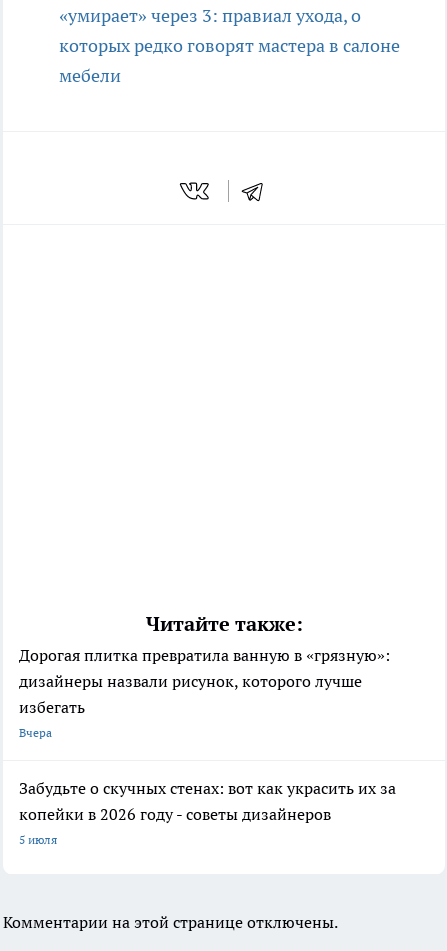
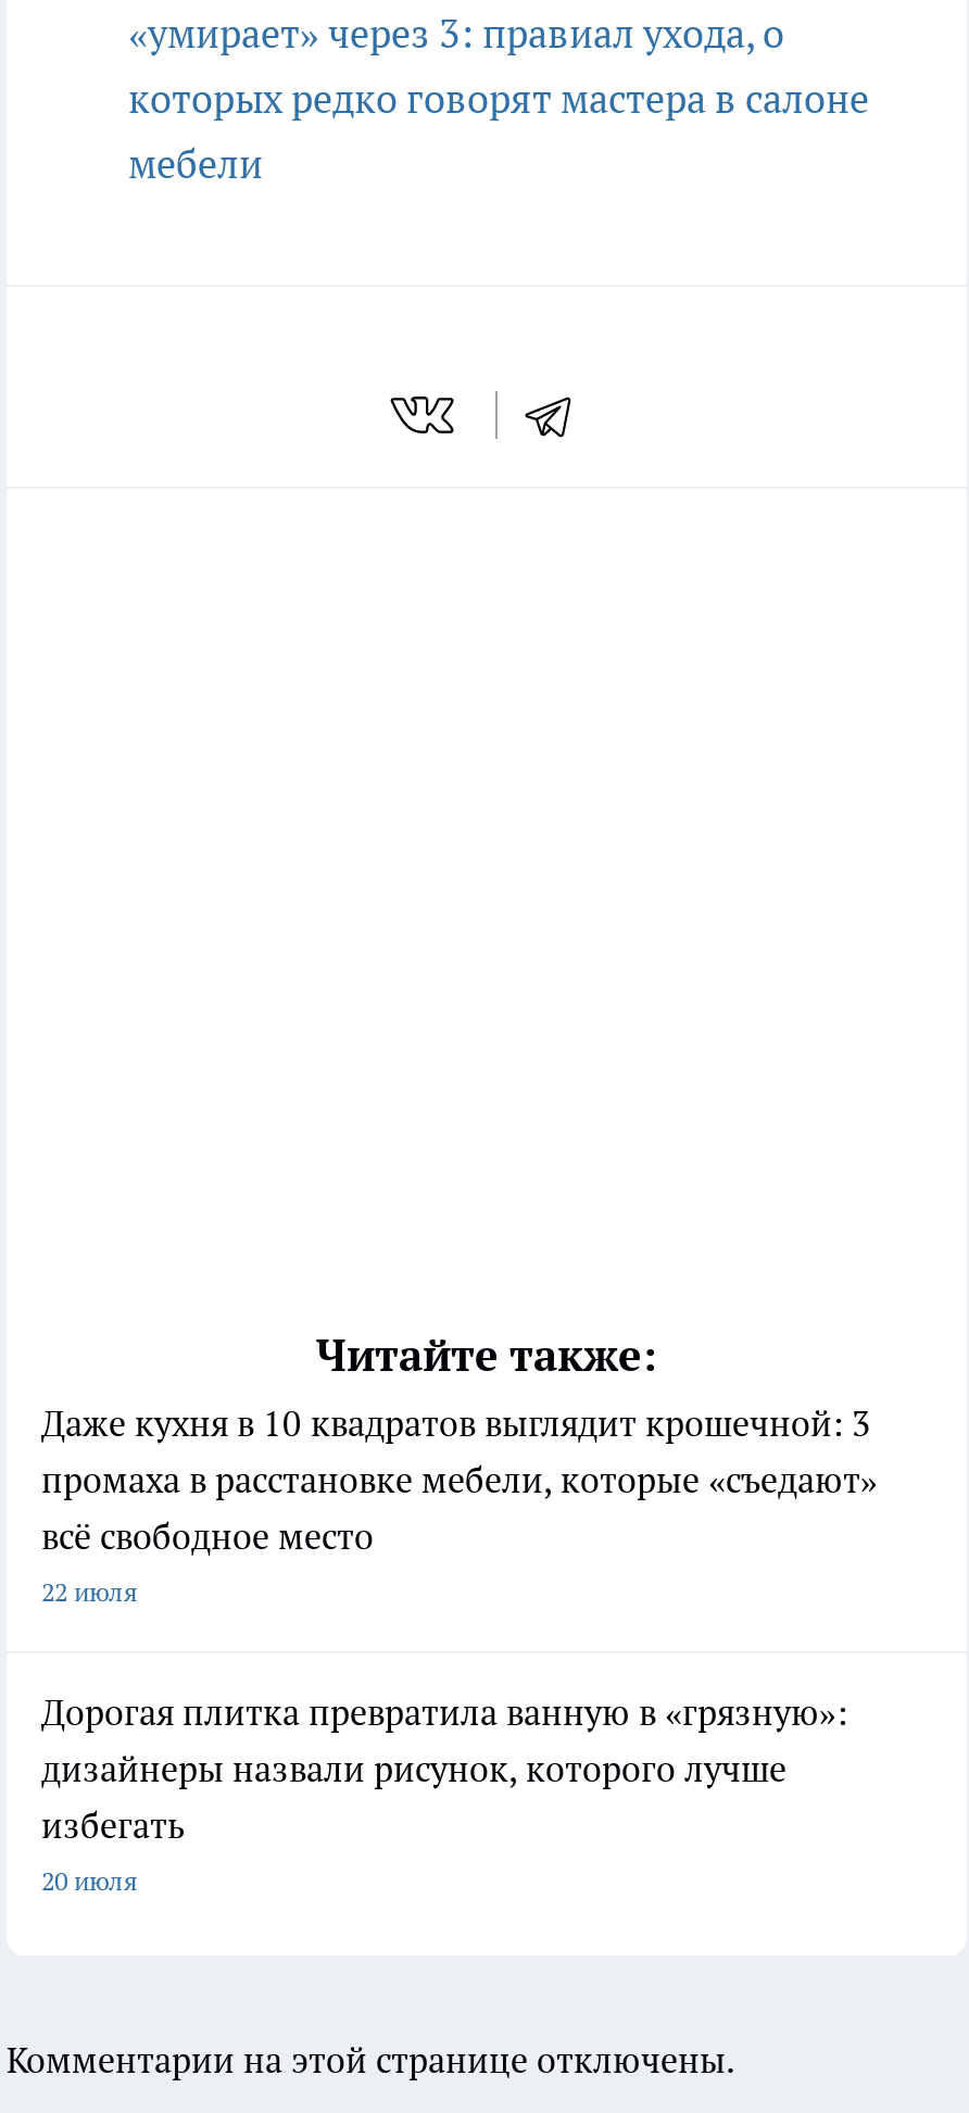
+ Даже кухня в 10 квадратов выглядит крошечной: 3
+ промаха в расстановке мебели, которые «съедают»
+ всё свободное место
+ 22 июля

moved down: Дорогая плитка превратила ванную в «грязную»: | дизайнеры назвали рисунок, которого лучше | избегать

- Вчера
- Забудьте о скучных стенах: вот как украсить их за
- копейки в 2026 году - советы дизайнеров
- 5 июля
+ 20 июля
